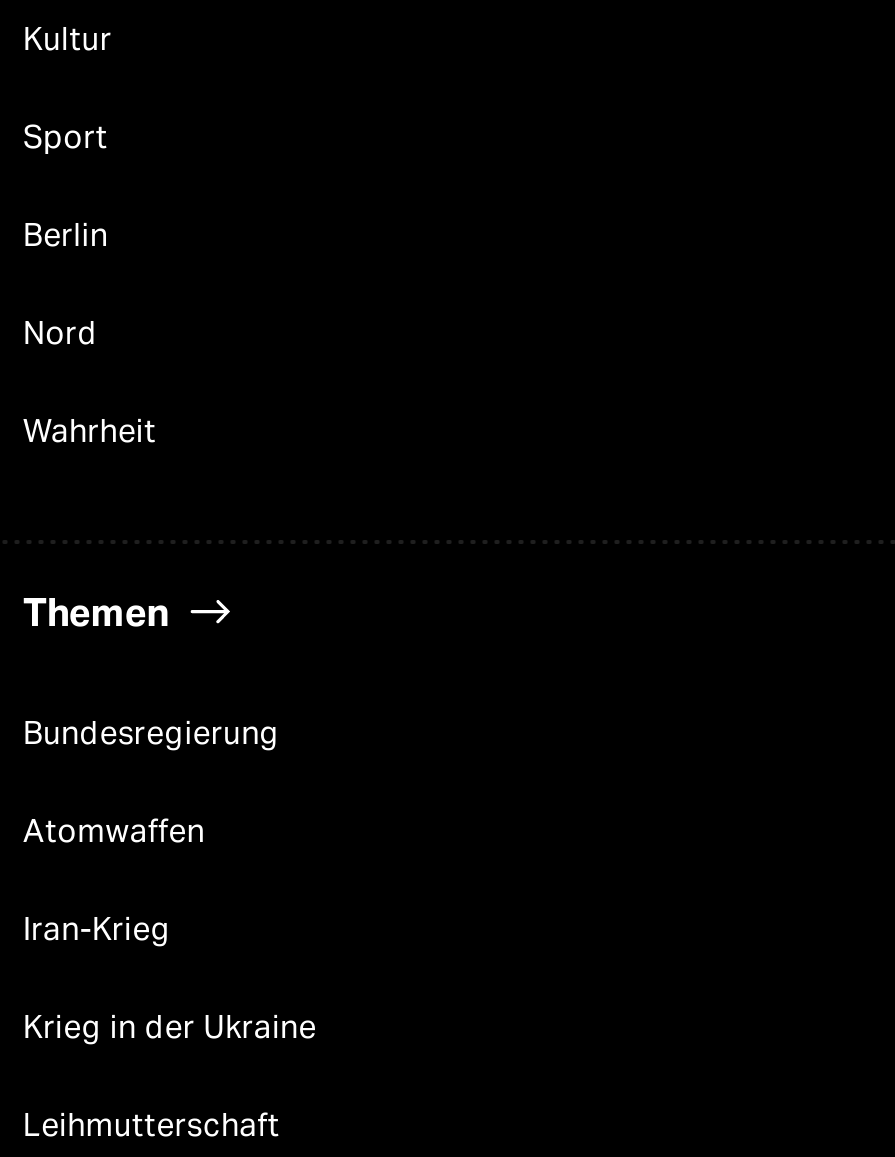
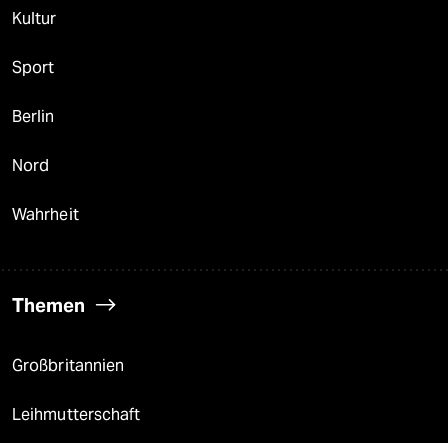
- Bundesregierung
- Atomwaffen
- Iran-Krieg
- Krieg in der Ukraine
+ Großbritannien
